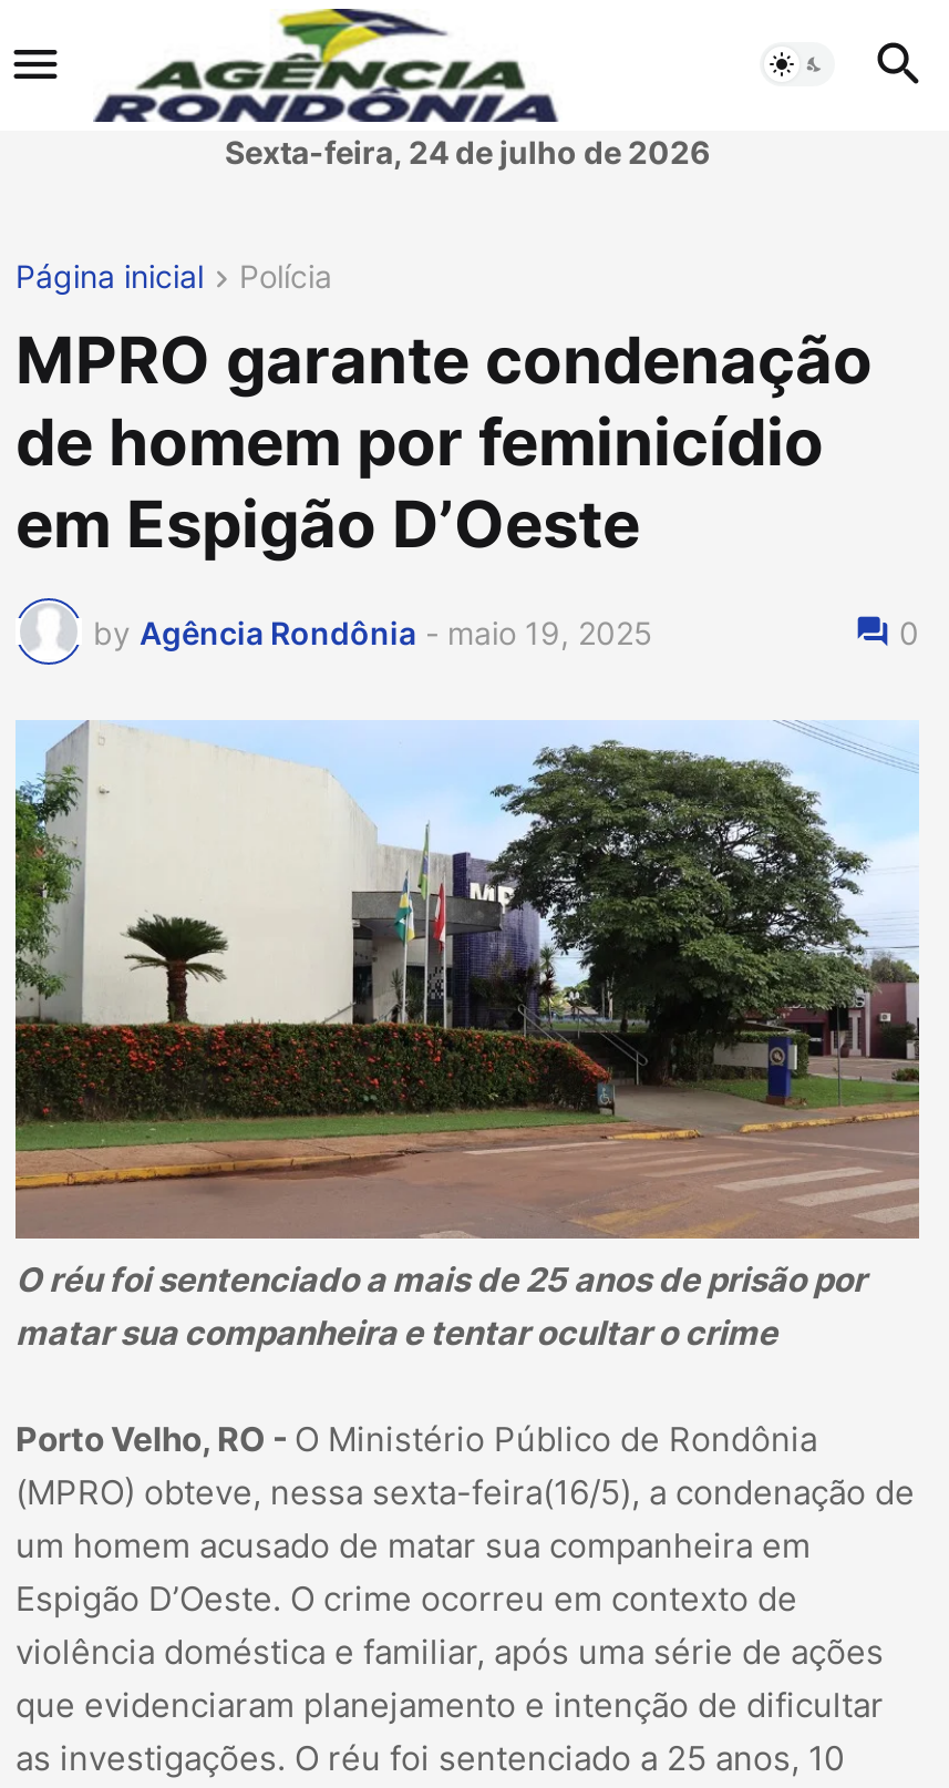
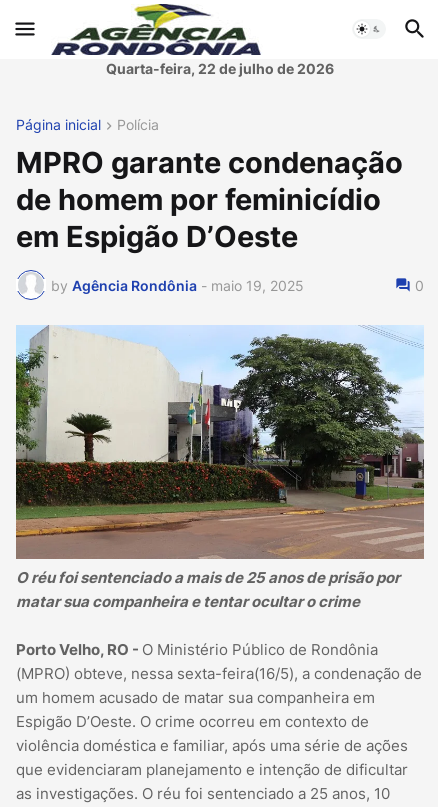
- Sexta-feira, 24 de julho de 2026
+ Quarta-feira, 22 de julho de 2026
